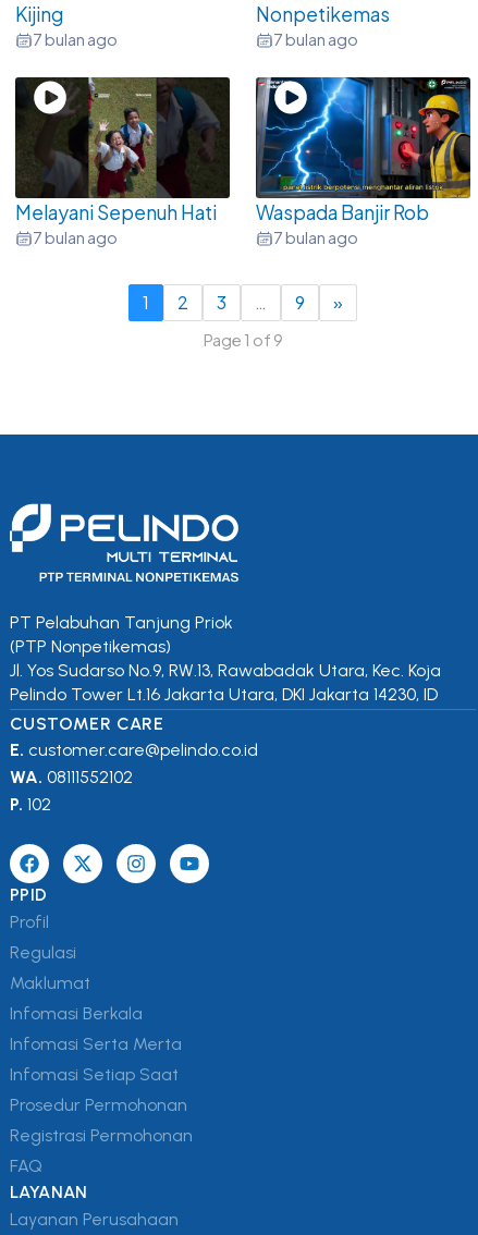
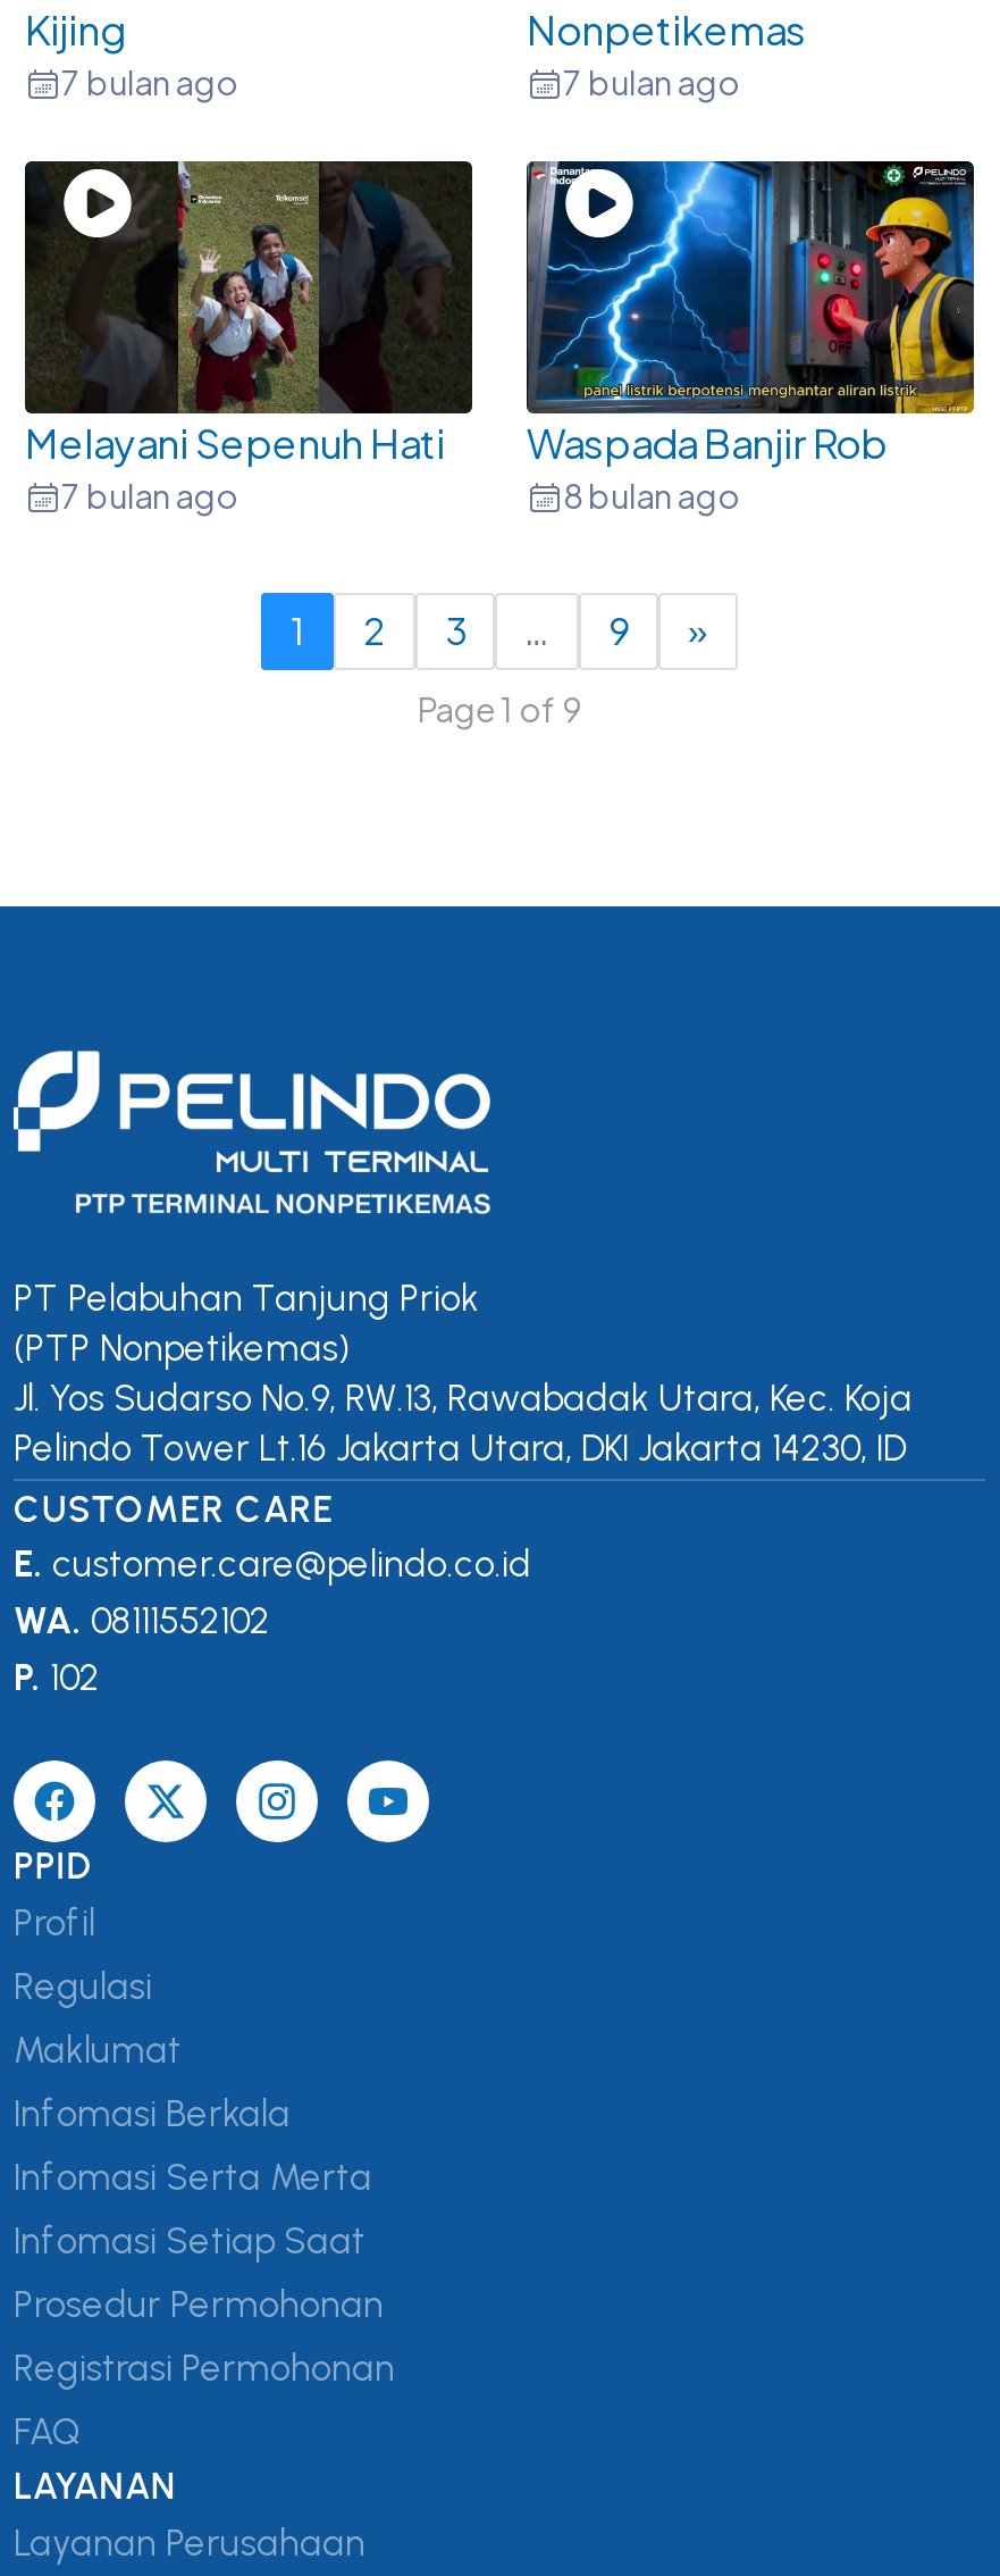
- 7 bulan ago
+ 8 bulan ago
